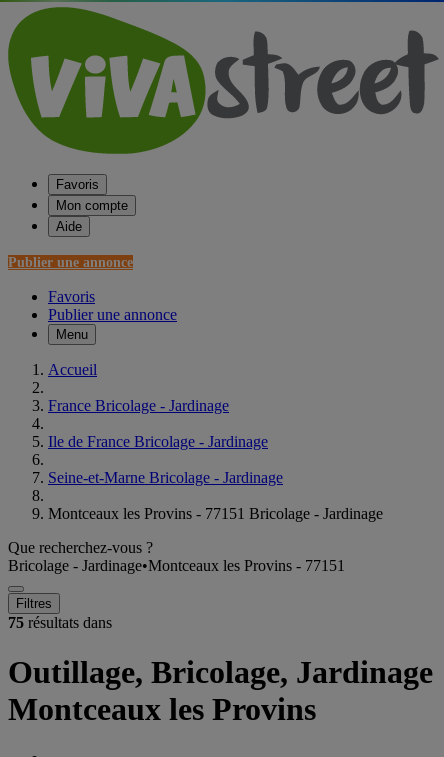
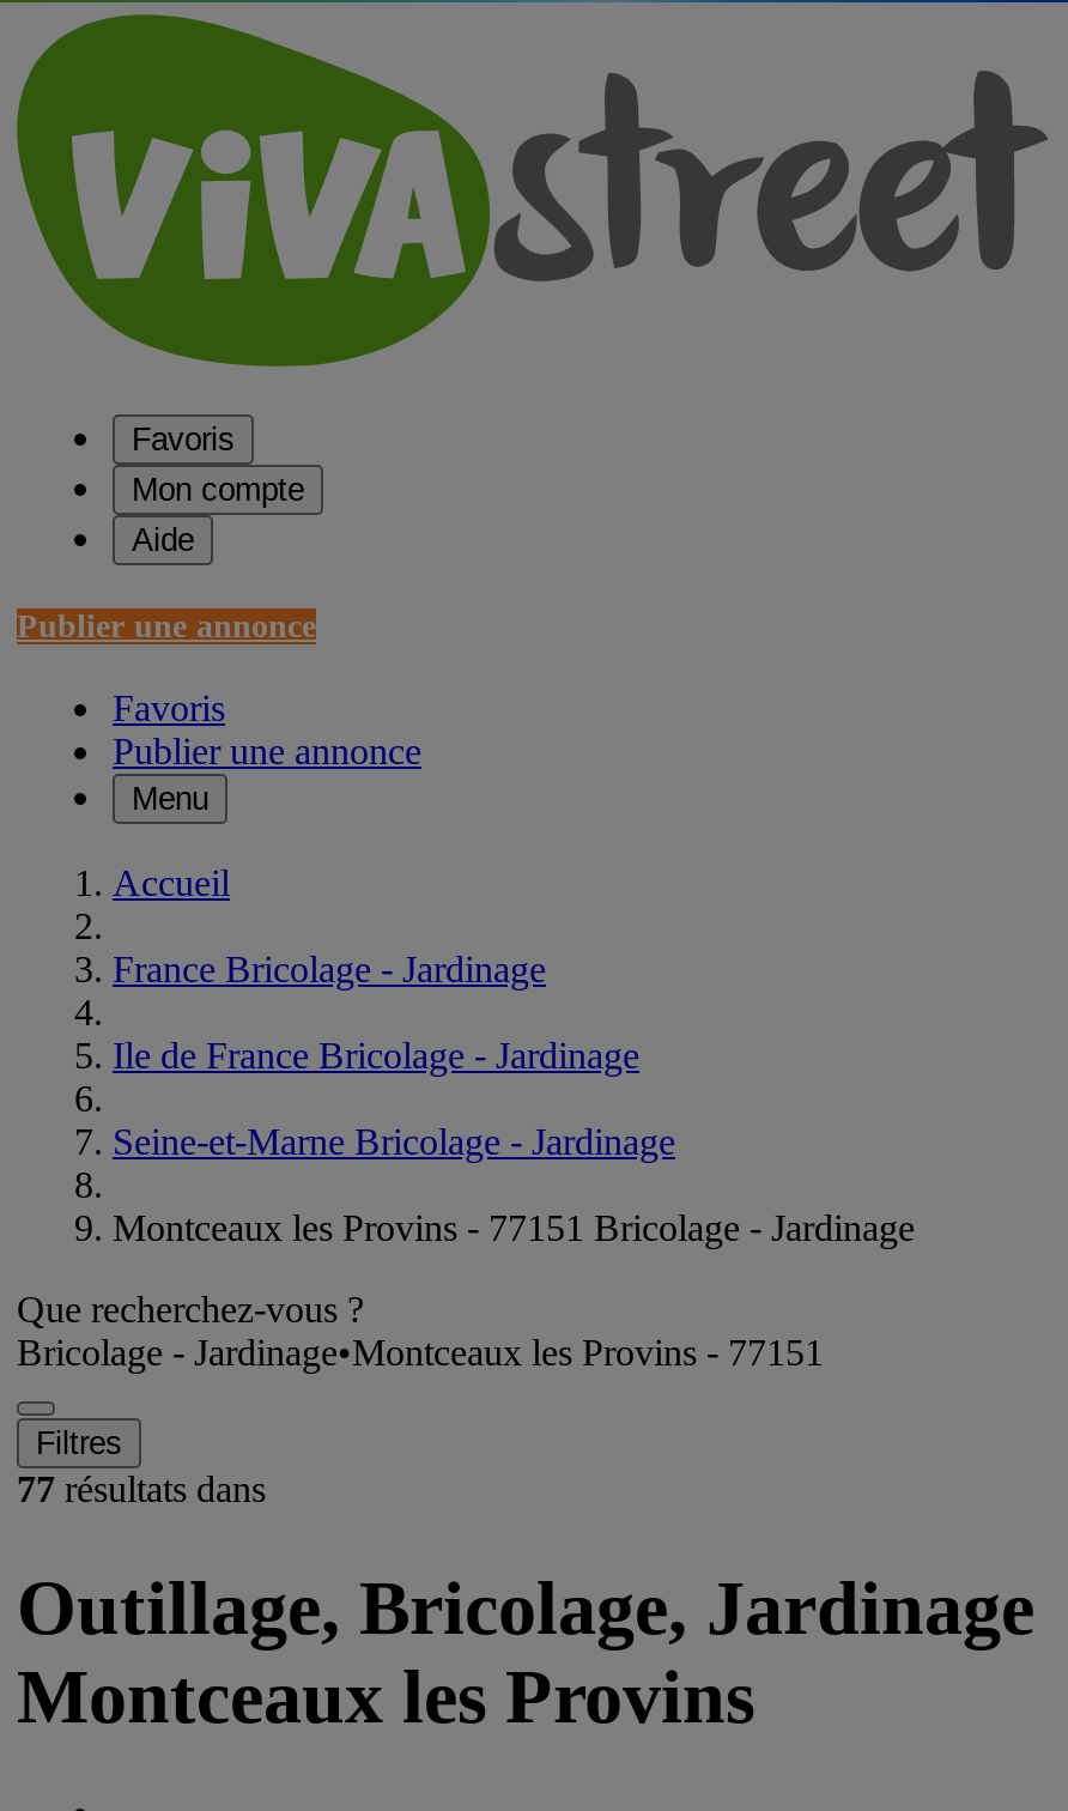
- 75résultats dans
+ 77résultats dans
